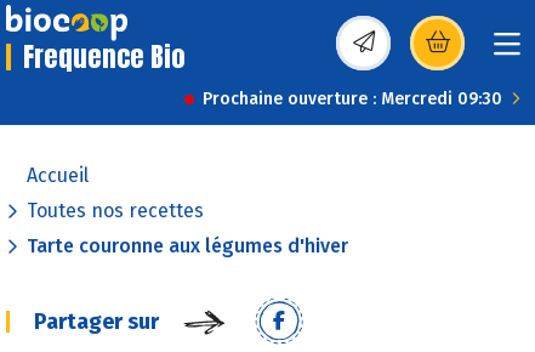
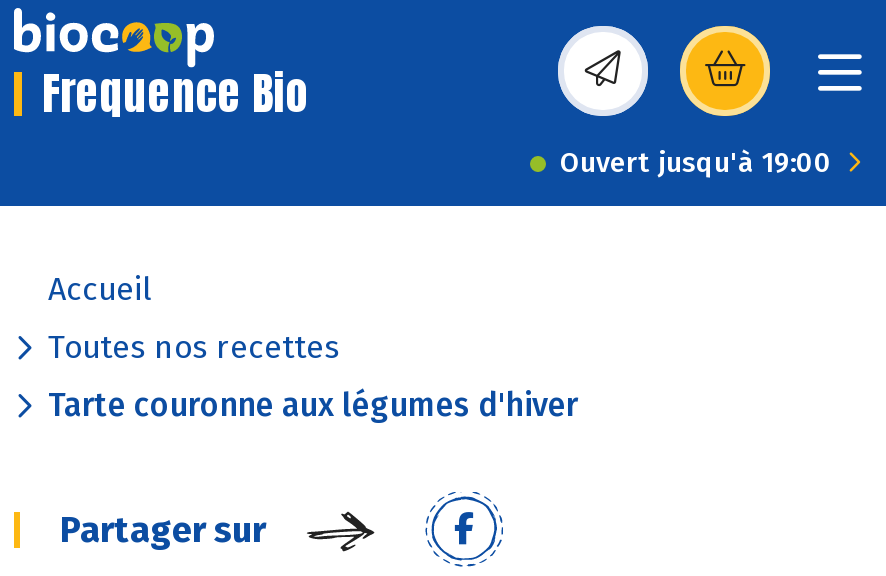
- Prochaine ouverture : Mercredi 09:30
+ Ouvert jusqu'à 19:00
